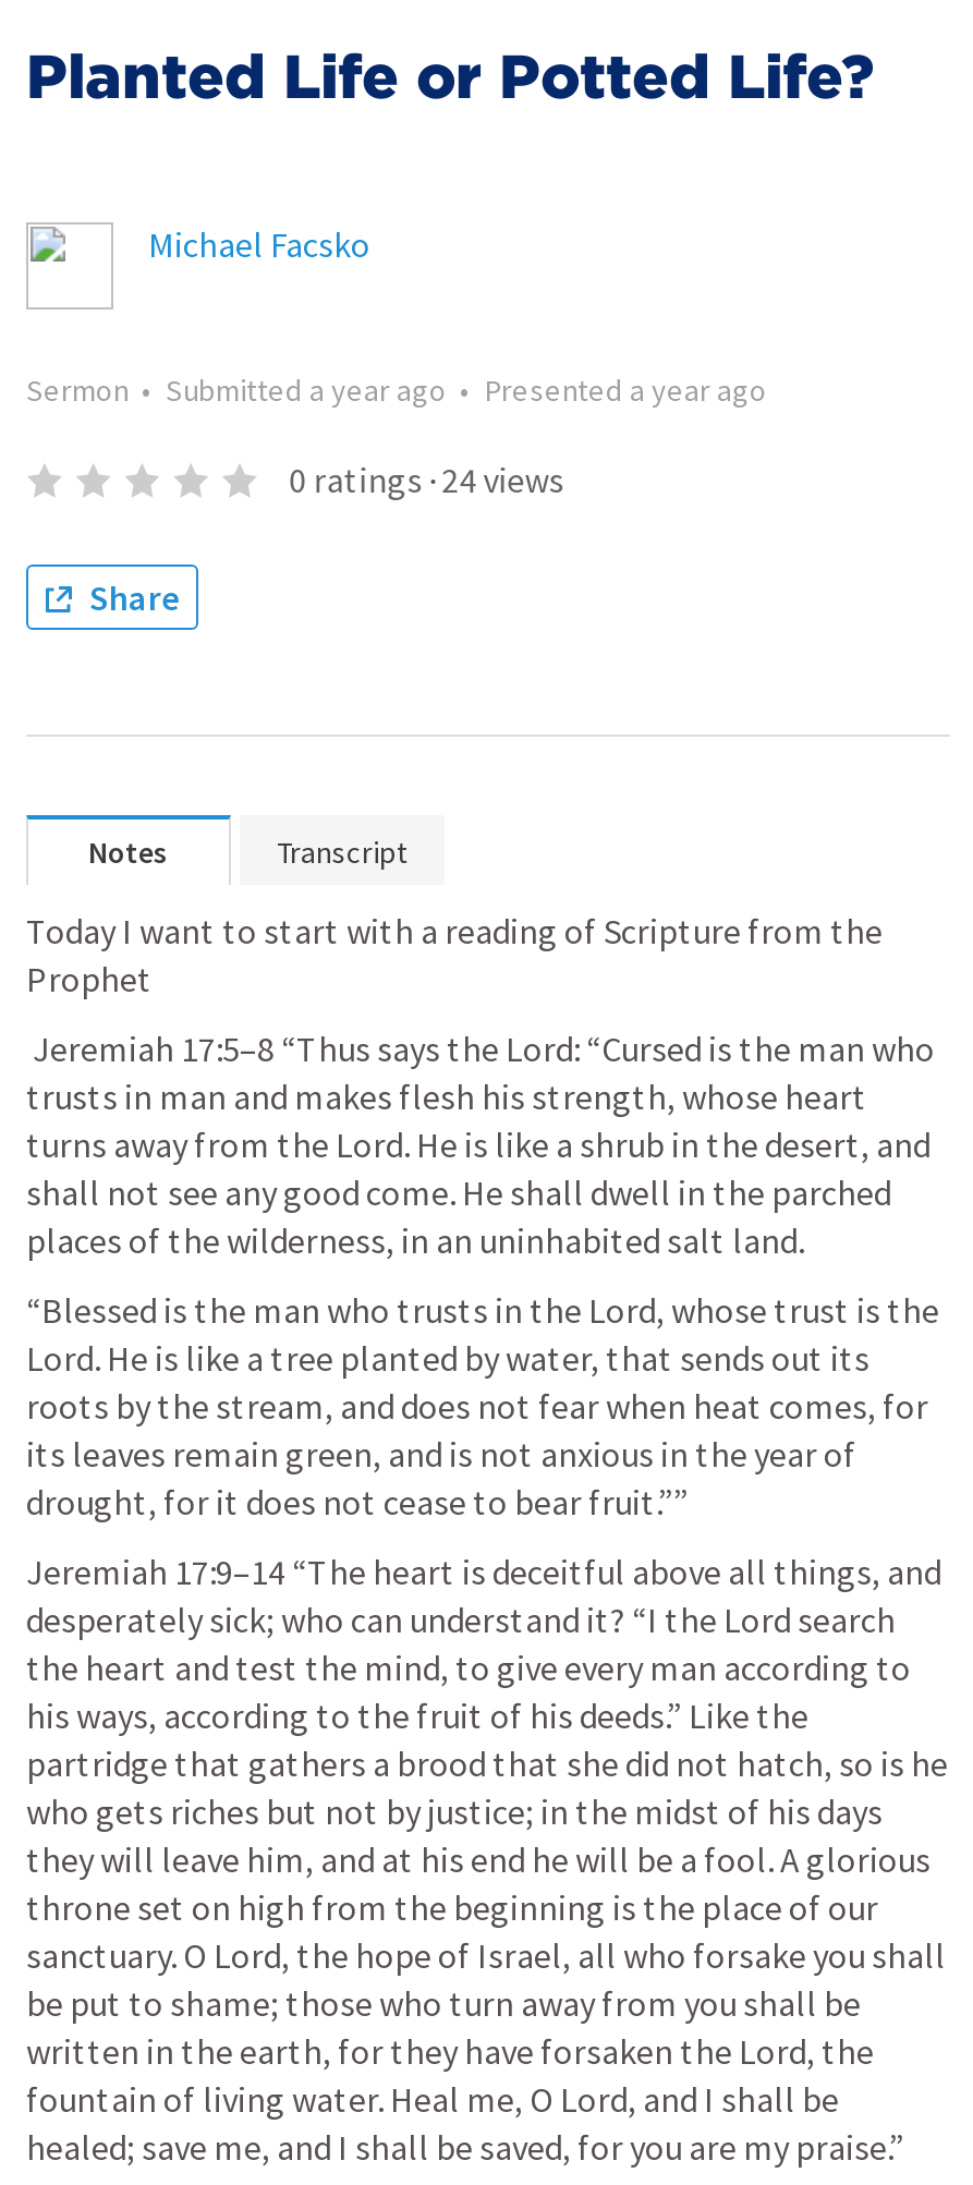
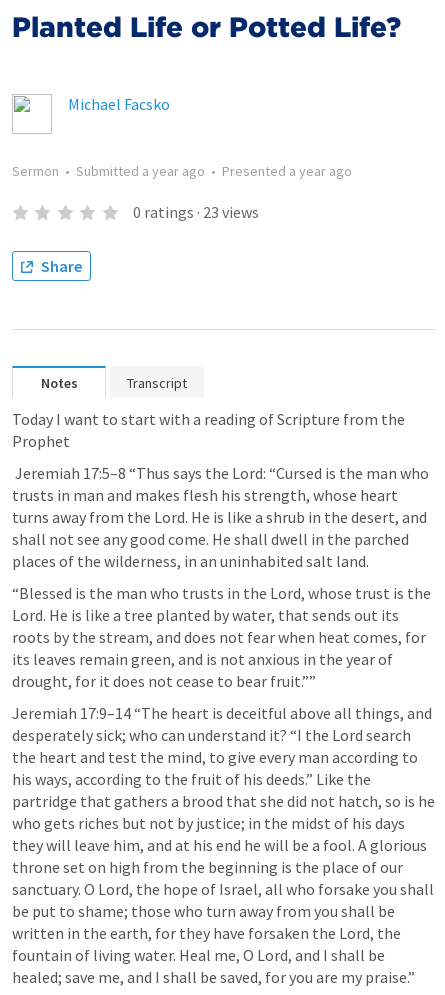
- 0 ratings · 24 views
+ 0 ratings · 23 views
